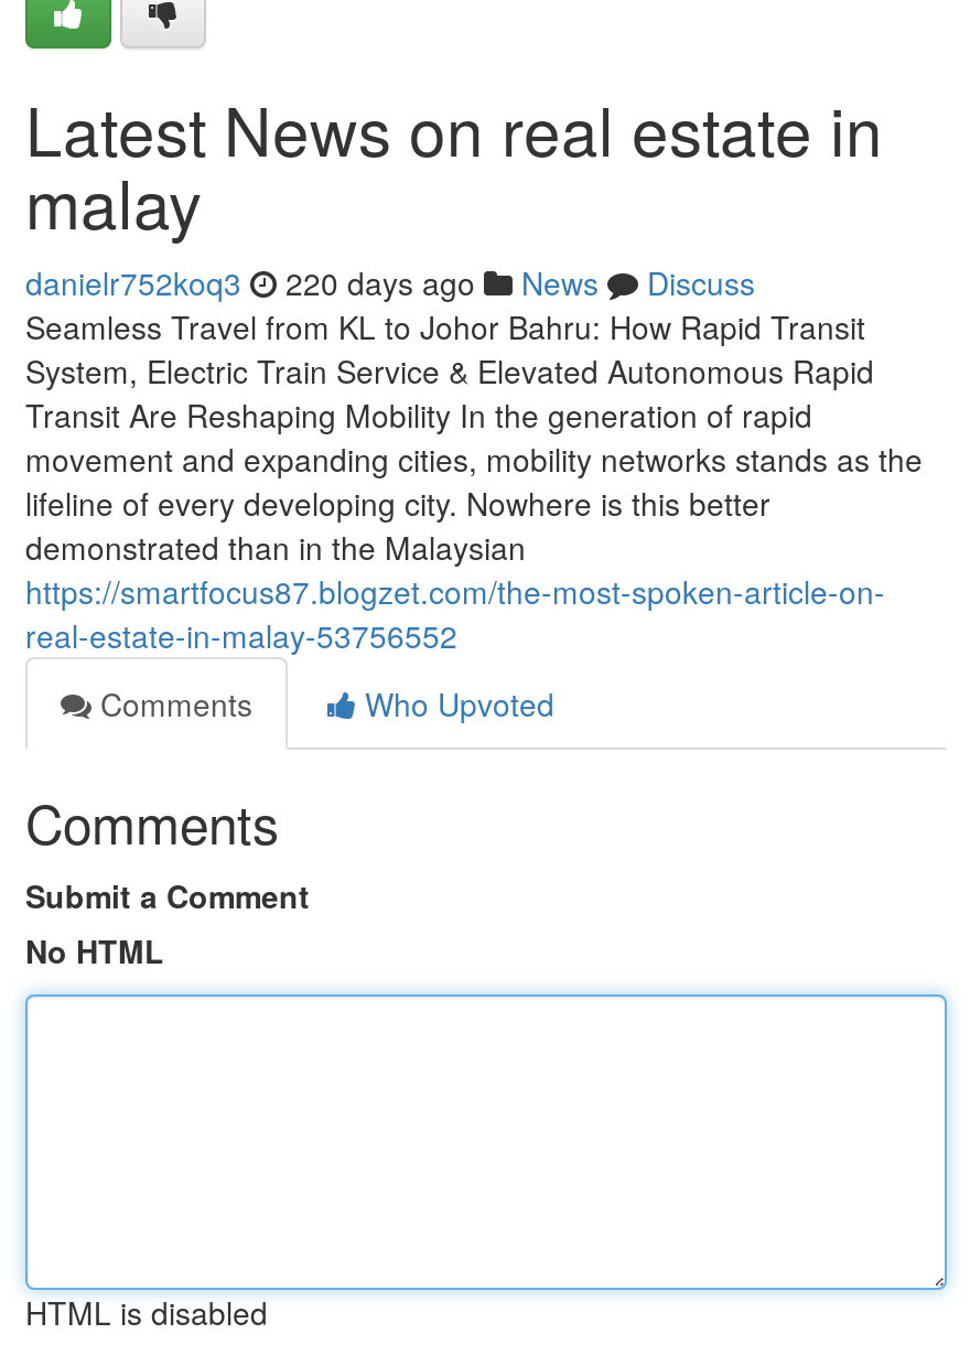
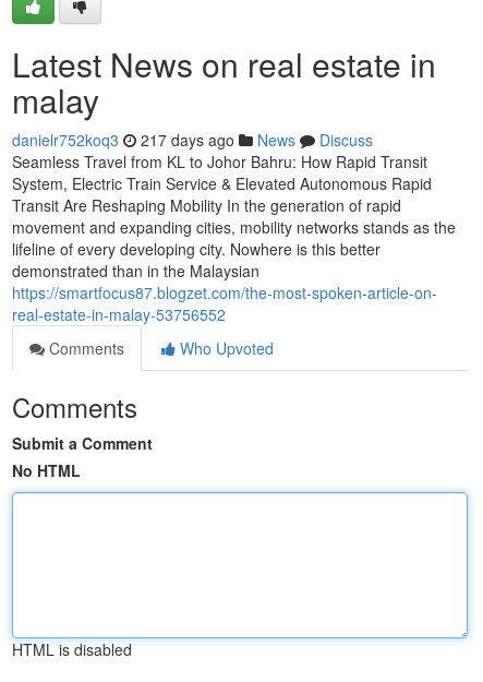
- danielr752koq3 220 days ago News Discuss
+ danielr752koq3 217 days ago News Discuss
